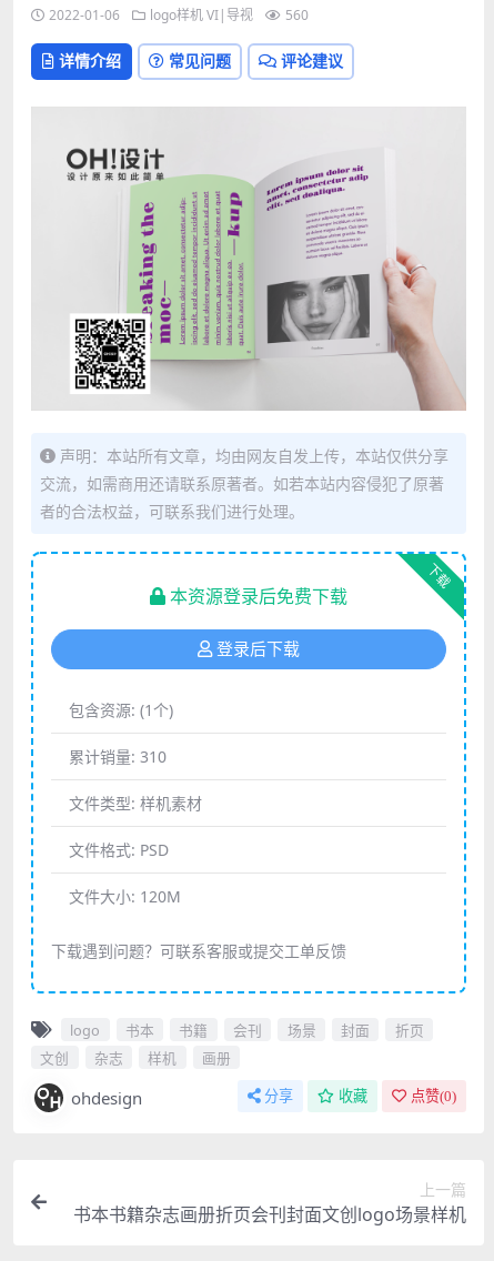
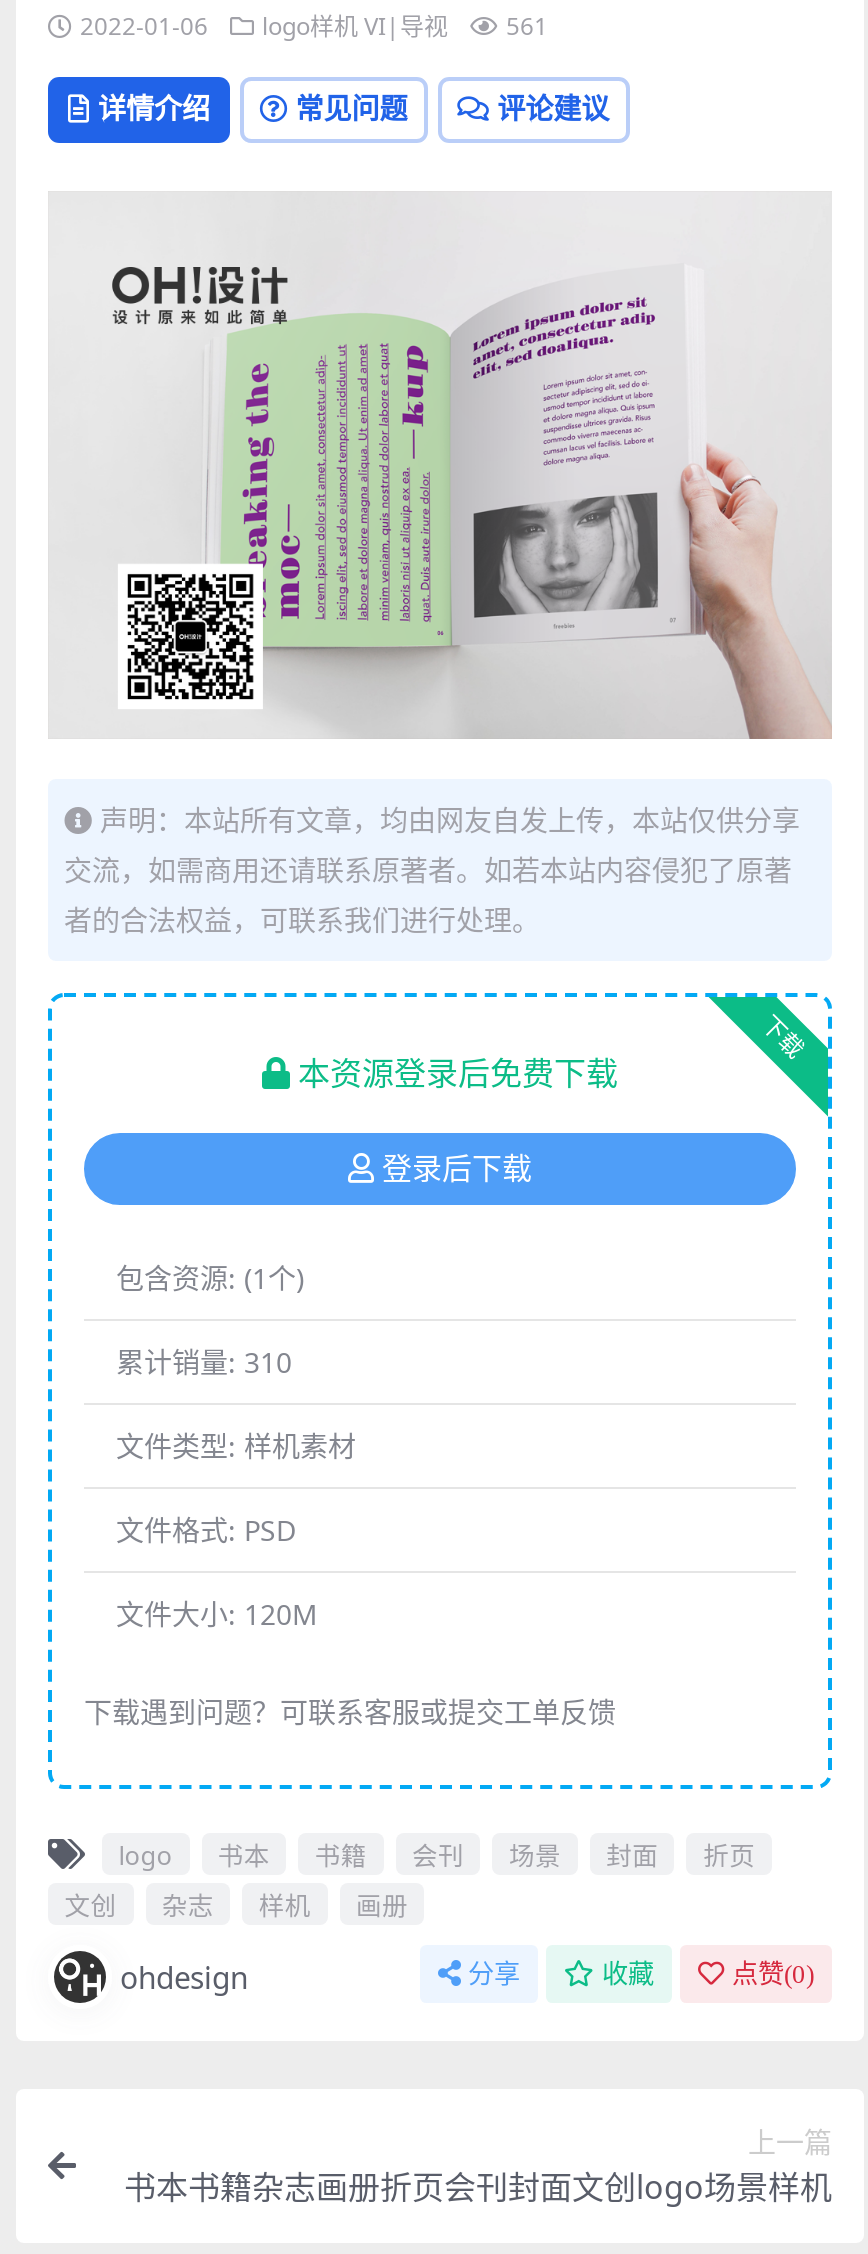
- 560
+ 561
